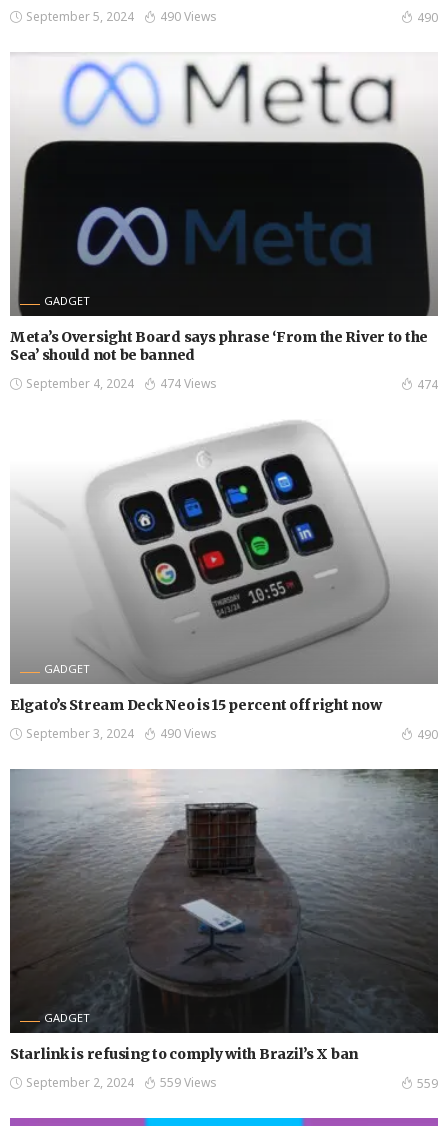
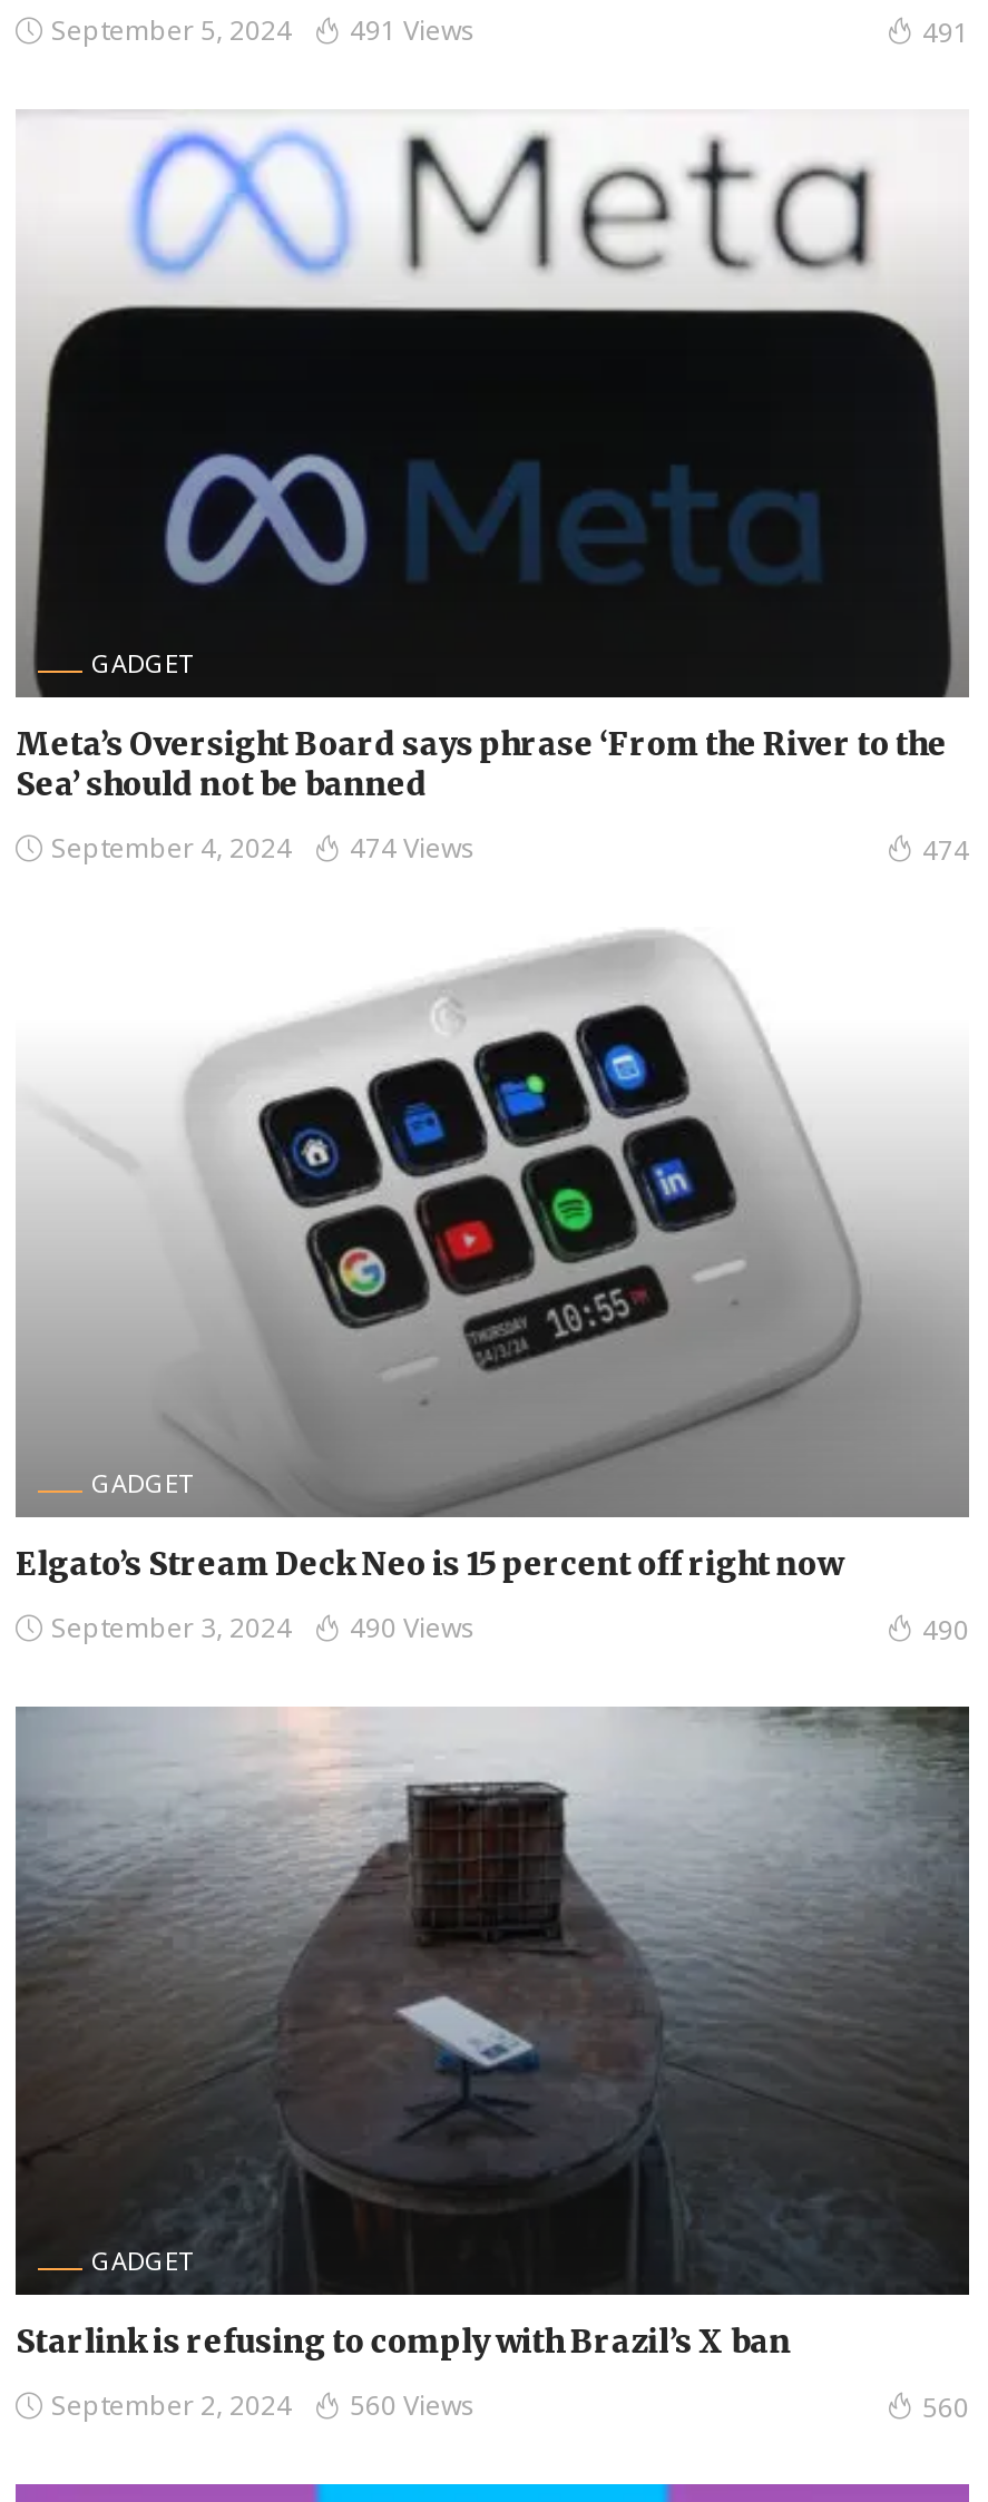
- September 5, 2024 490 Views
+ September 5, 2024 491 Views

- 490
+ 491

- September 2, 2024 559 Views
+ September 2, 2024 560 Views

- 559
+ 560
